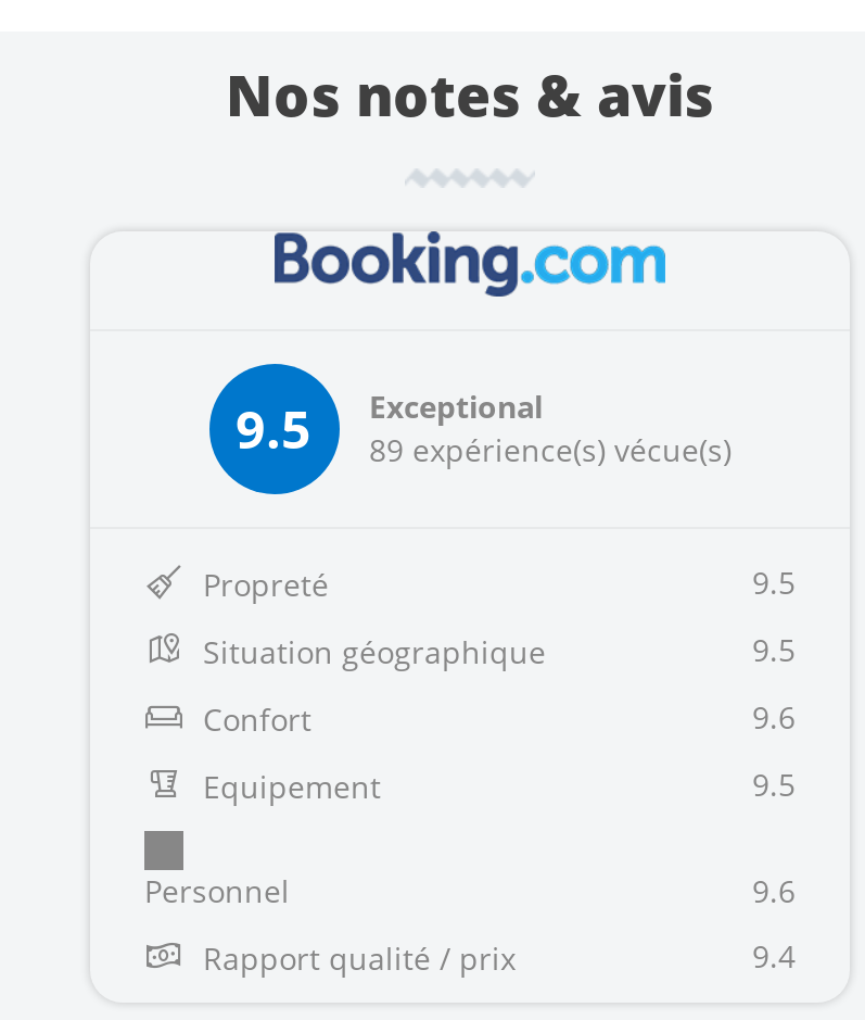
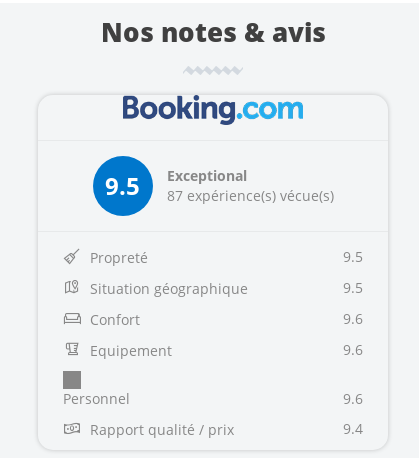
- 89 expérience(s) vécue(s)
+ 87 expérience(s) vécue(s)

- 9.5
+ 9.6
